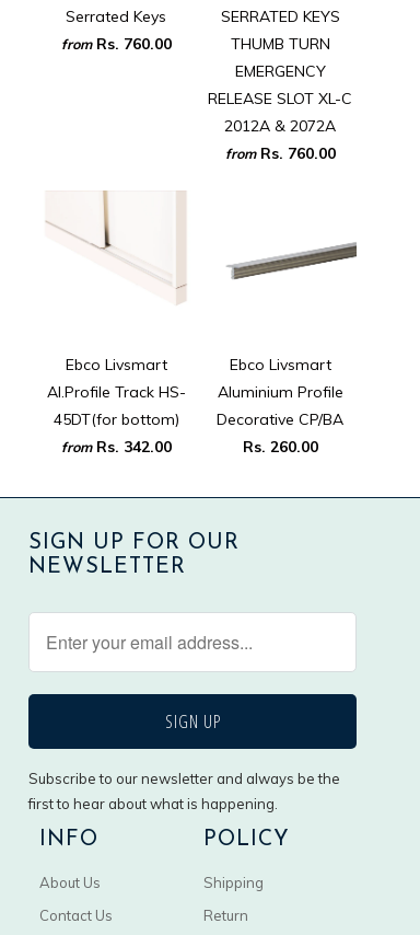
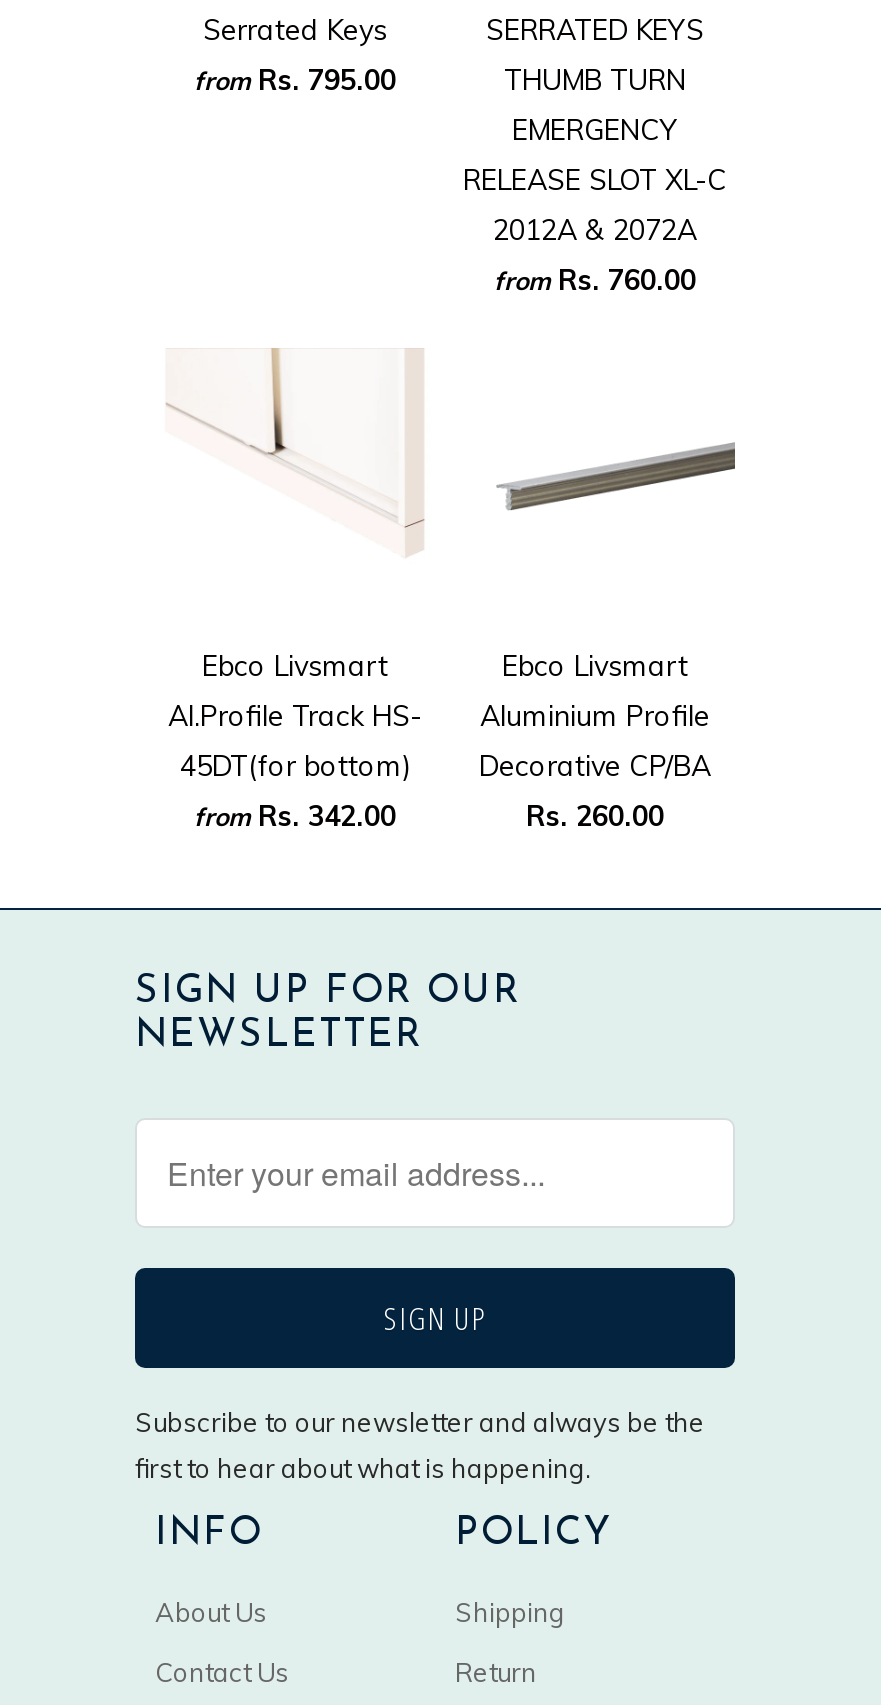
- from Rs. 760.00
+ from Rs. 795.00
